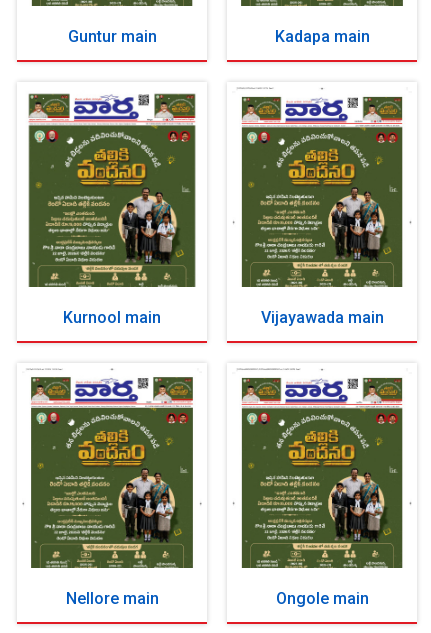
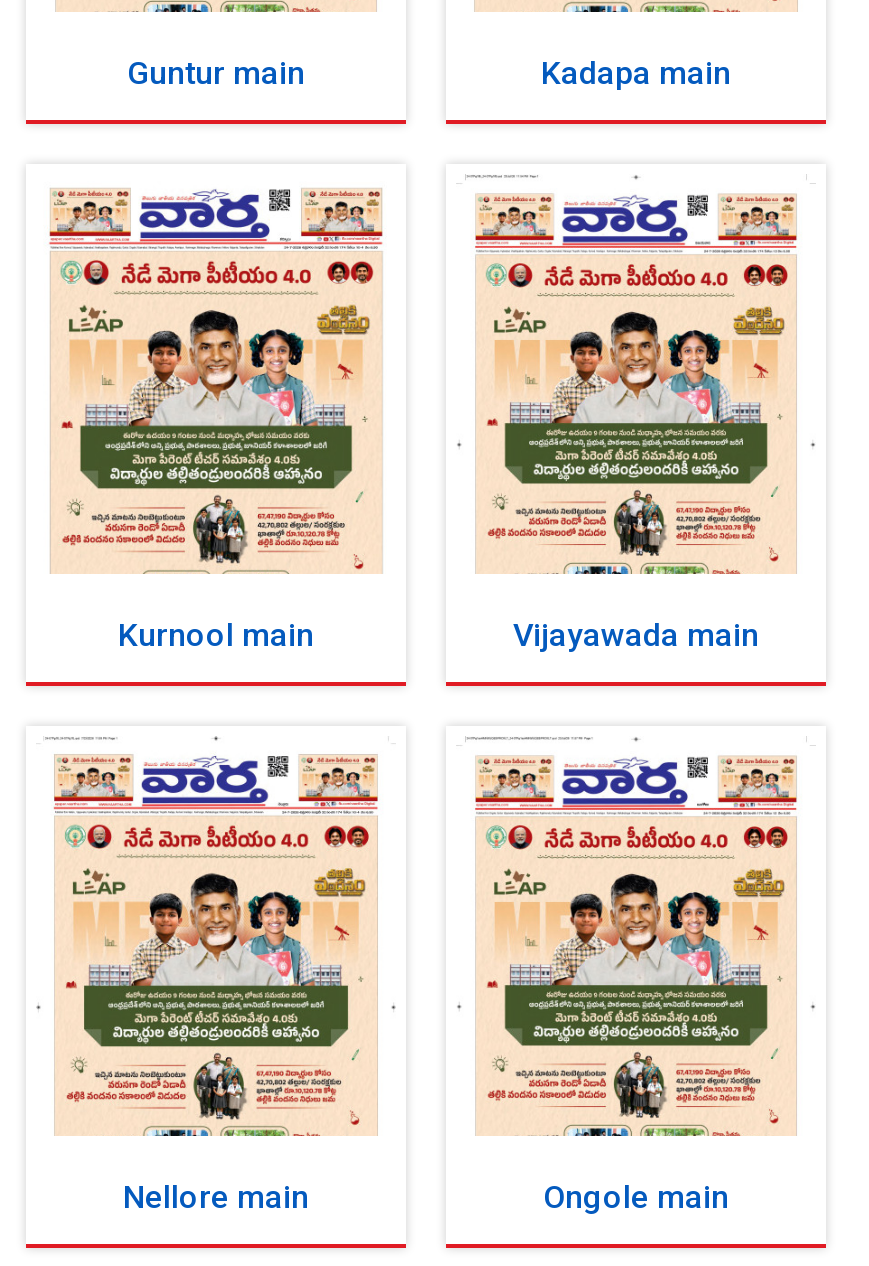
- [image]
+ [image]

- [image]
+ [image]

- [image]
+ [image]

- [image]
+ [image]
